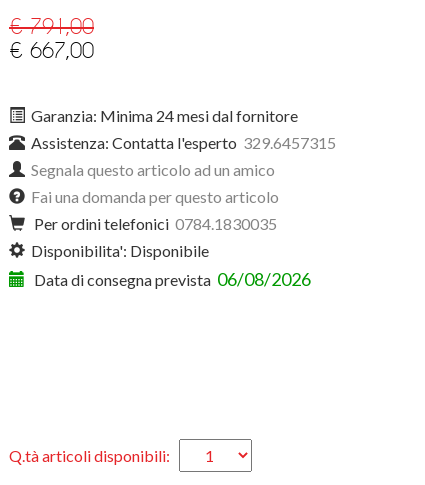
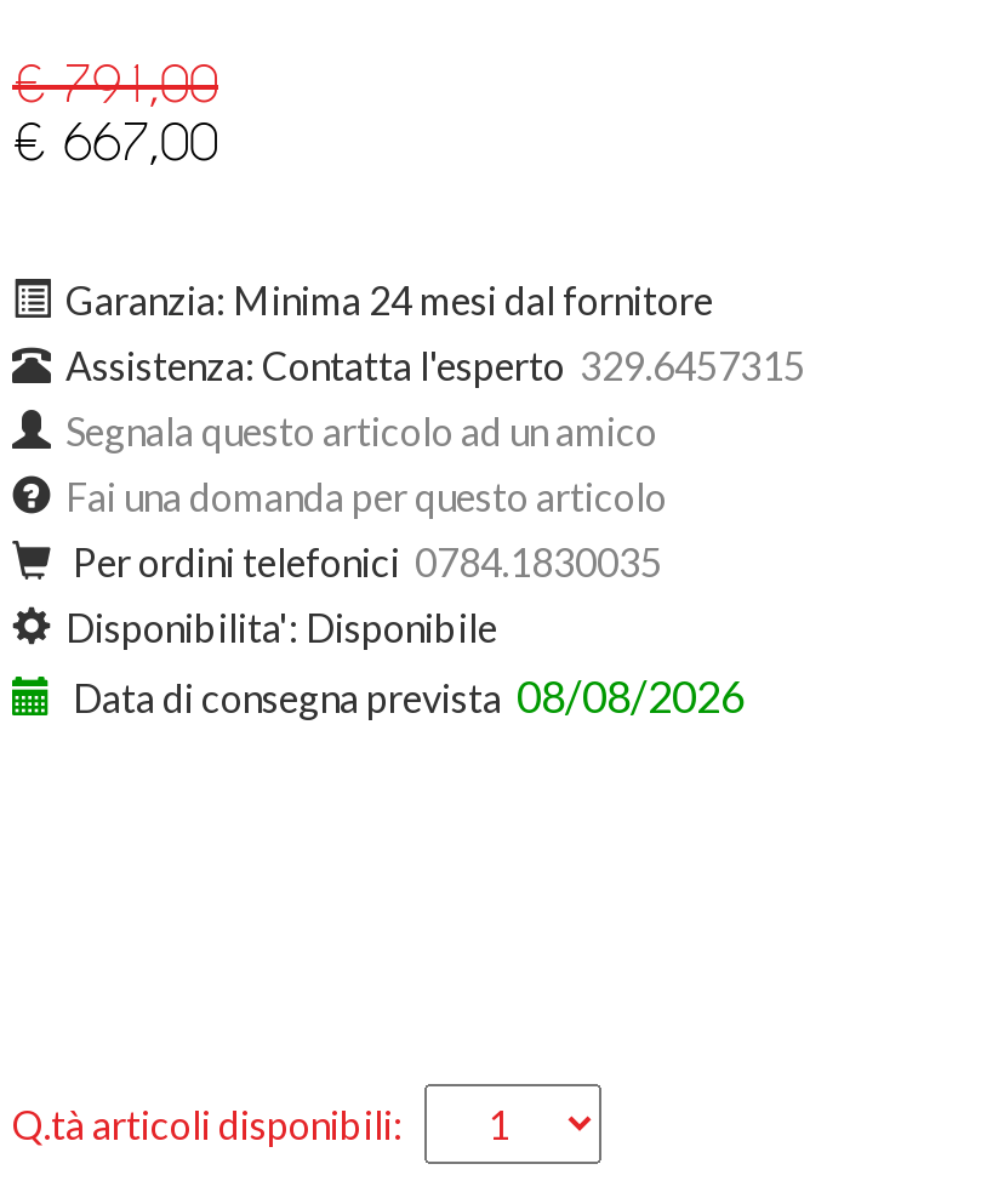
- Data di consegna prevista 06/08/2026
+ Data di consegna prevista 08/08/2026
